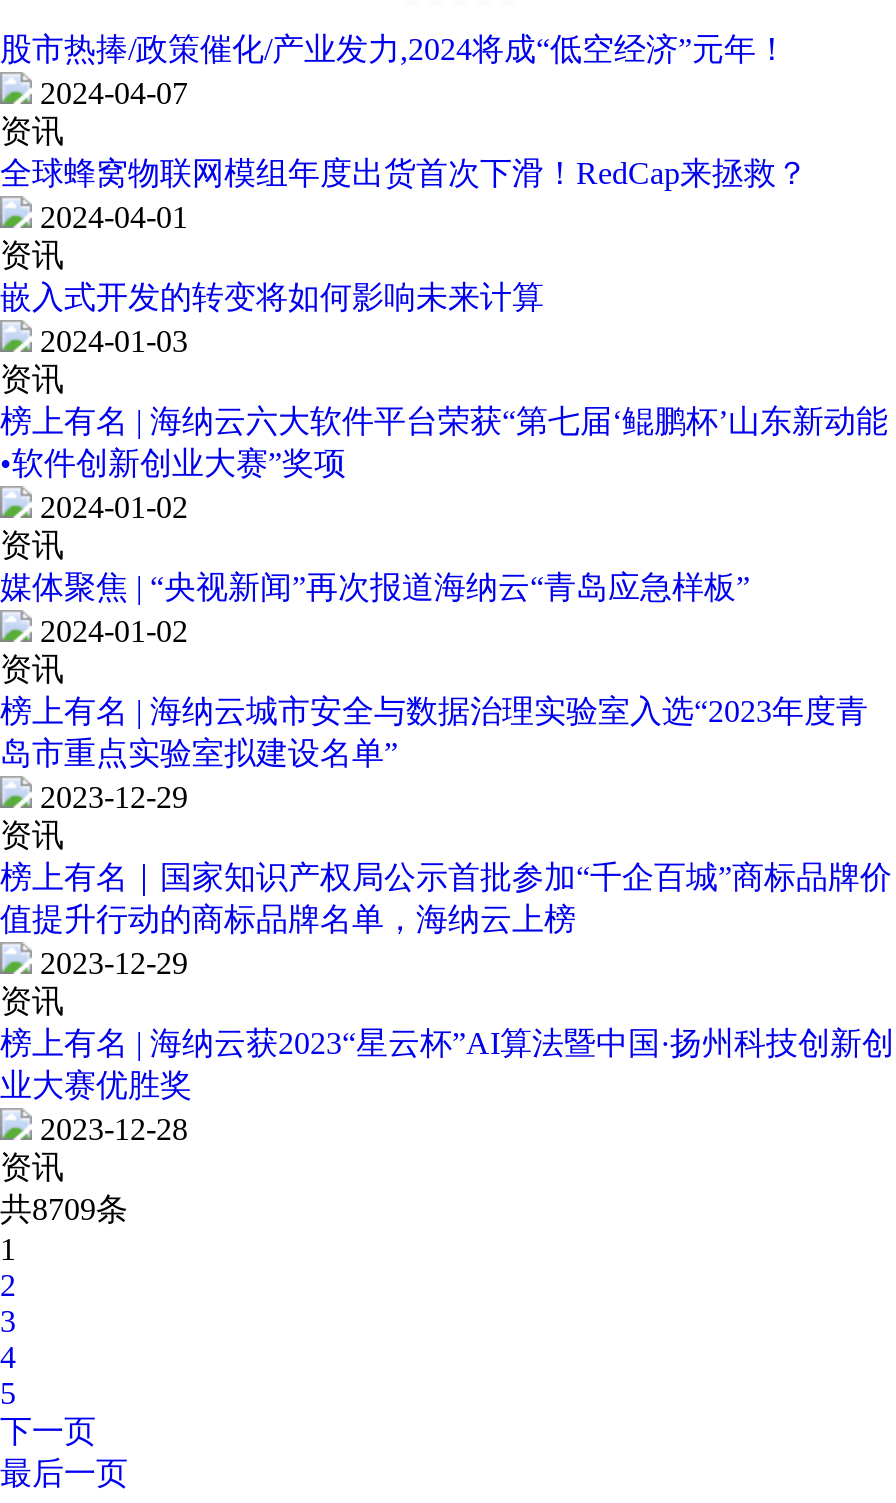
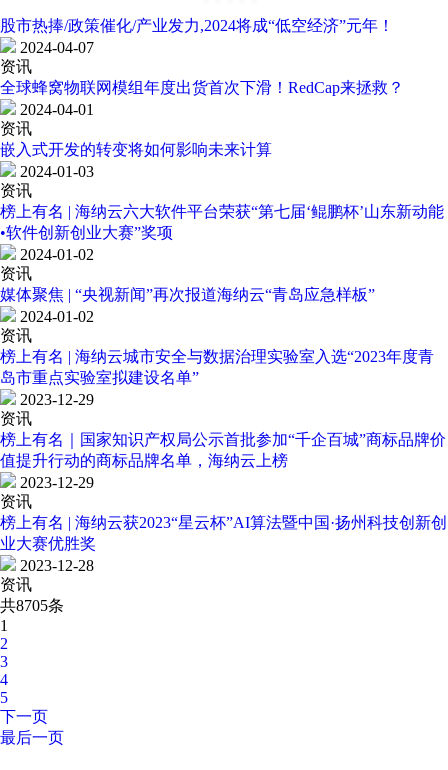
- 共8709条
+ 共8705条
